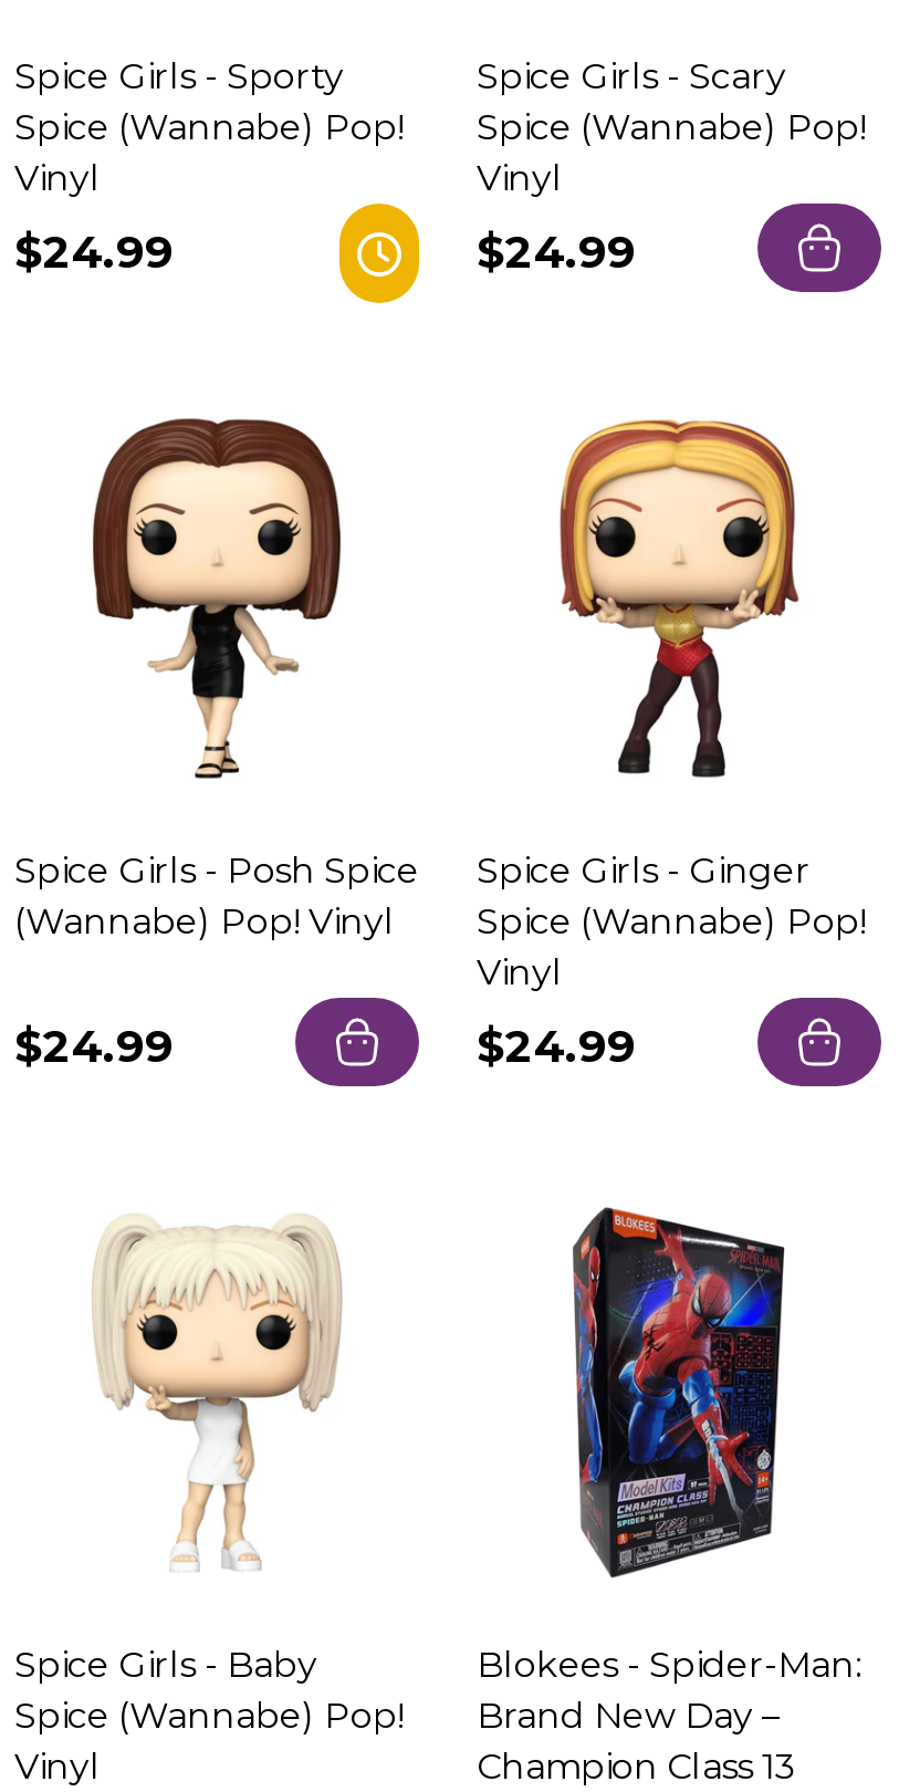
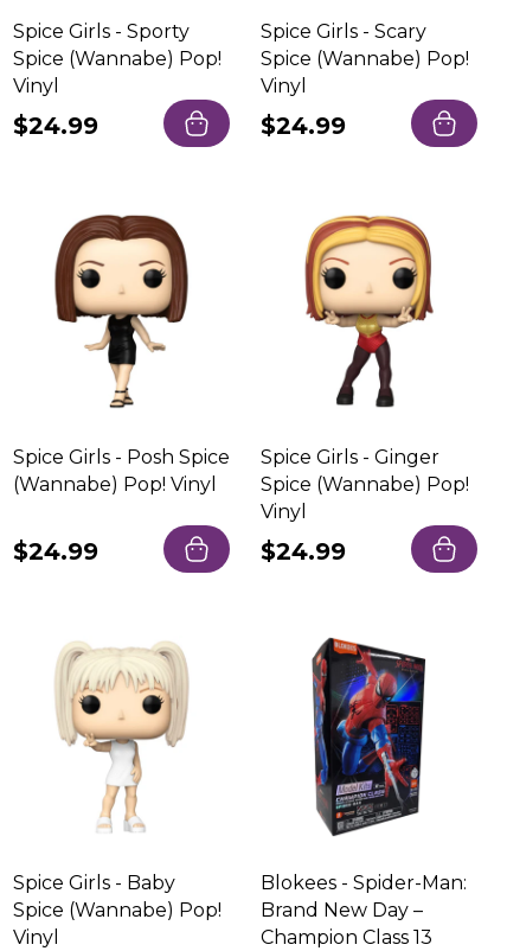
- [image]
+ [image]
